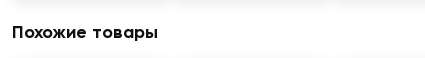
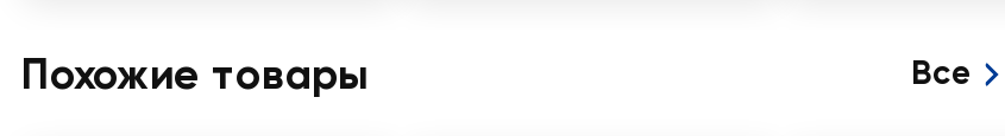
+ Все
